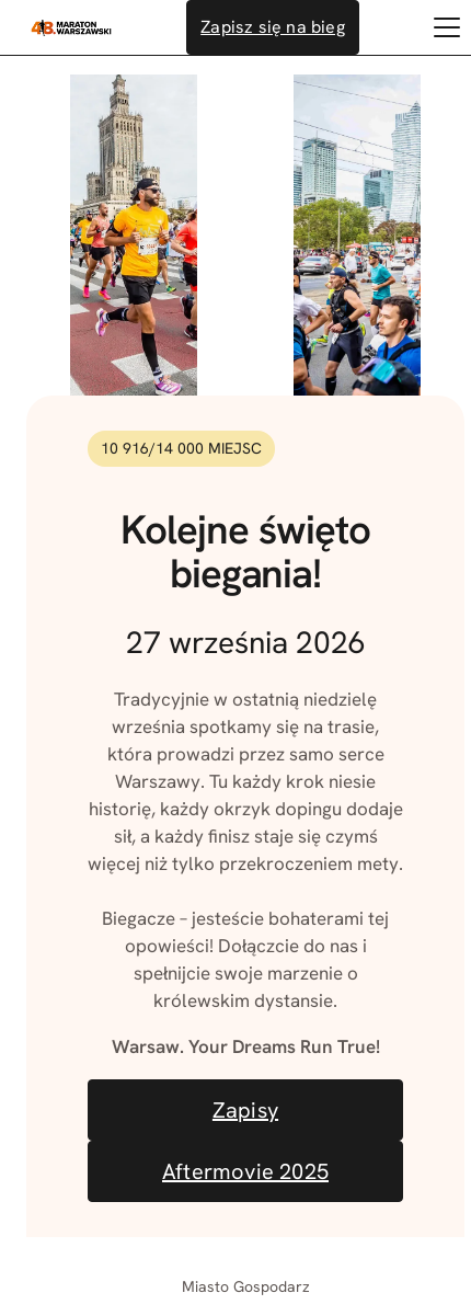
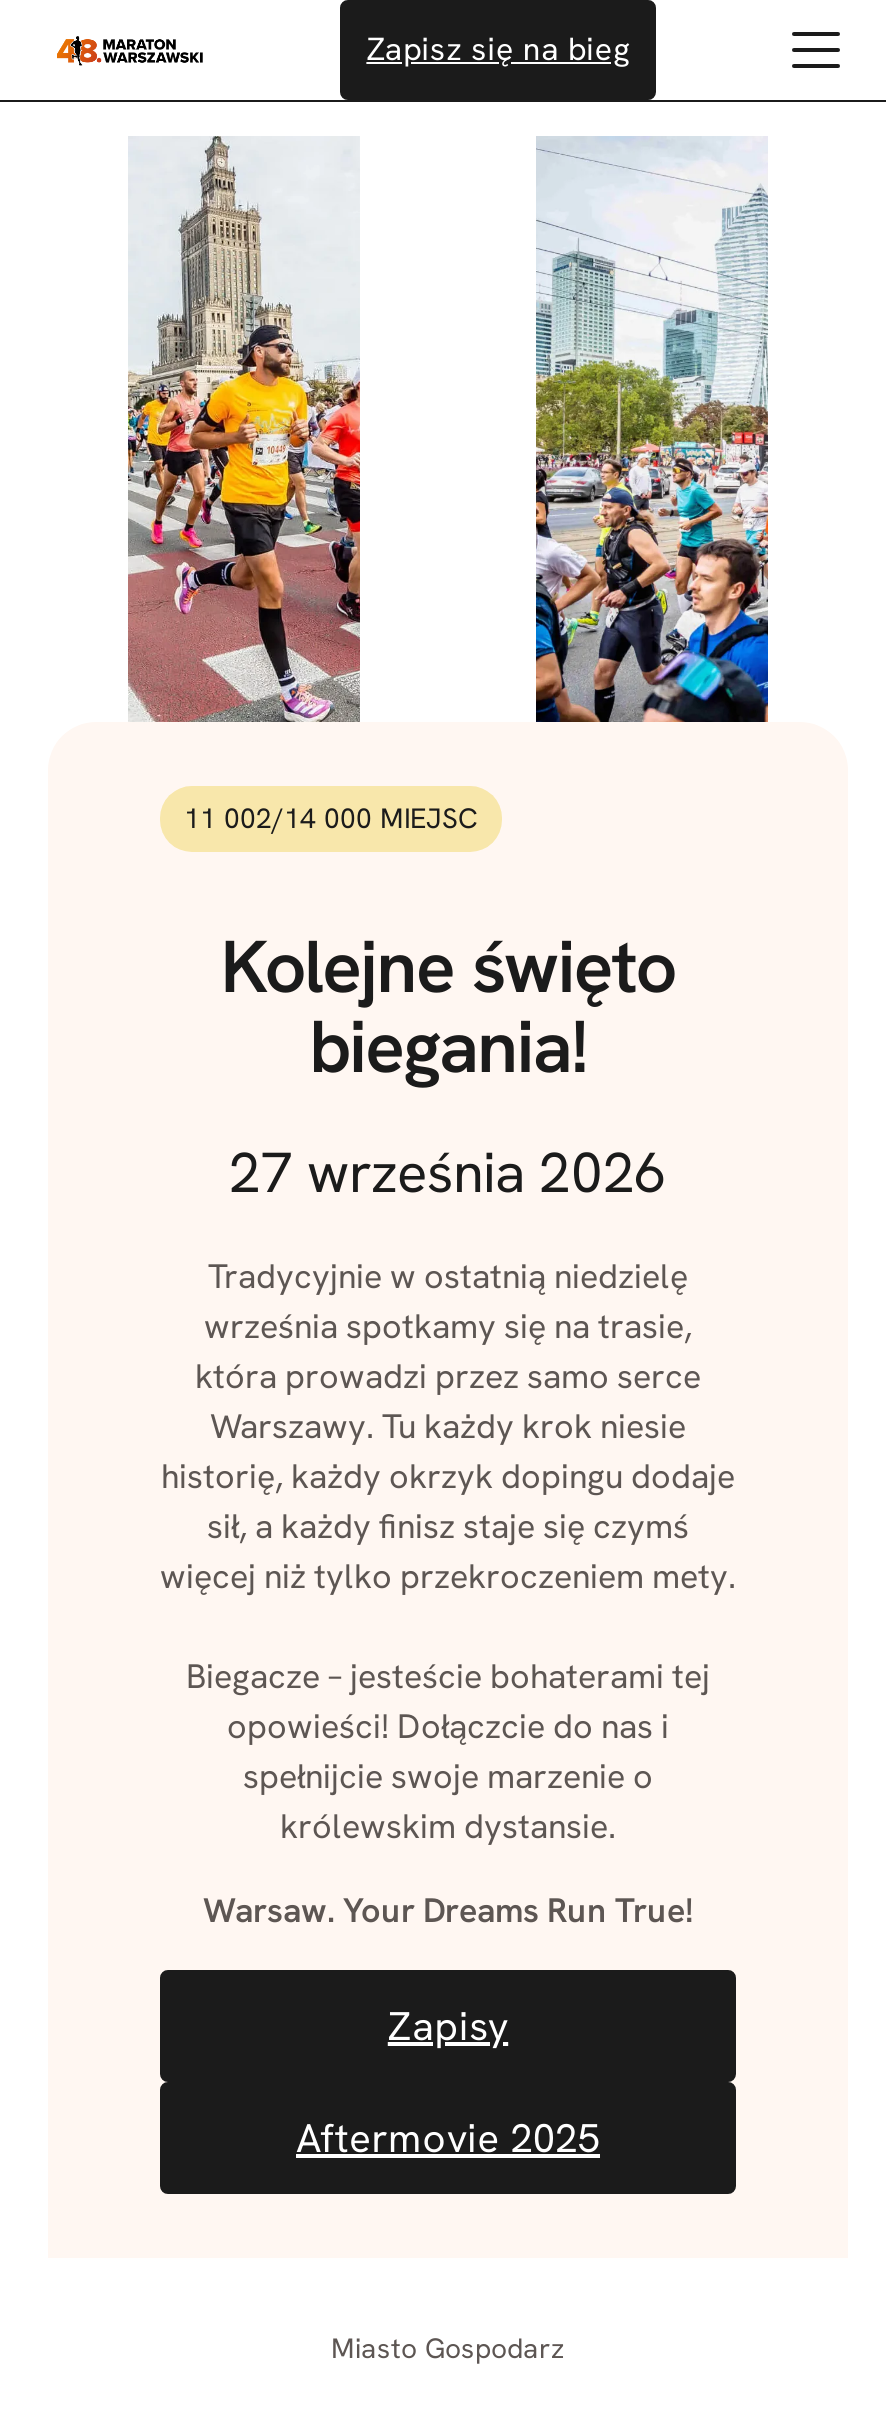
- 10 916/14 000 MIEJSC
+ 11 002/14 000 MIEJSC
